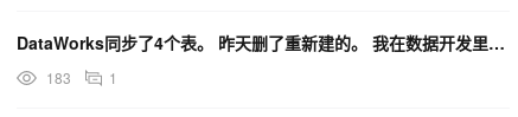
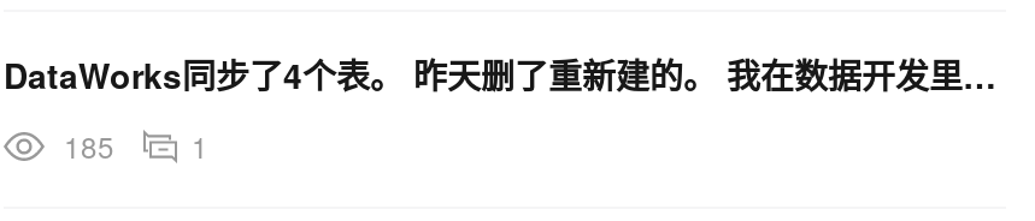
- 183 1
+ 185 1
